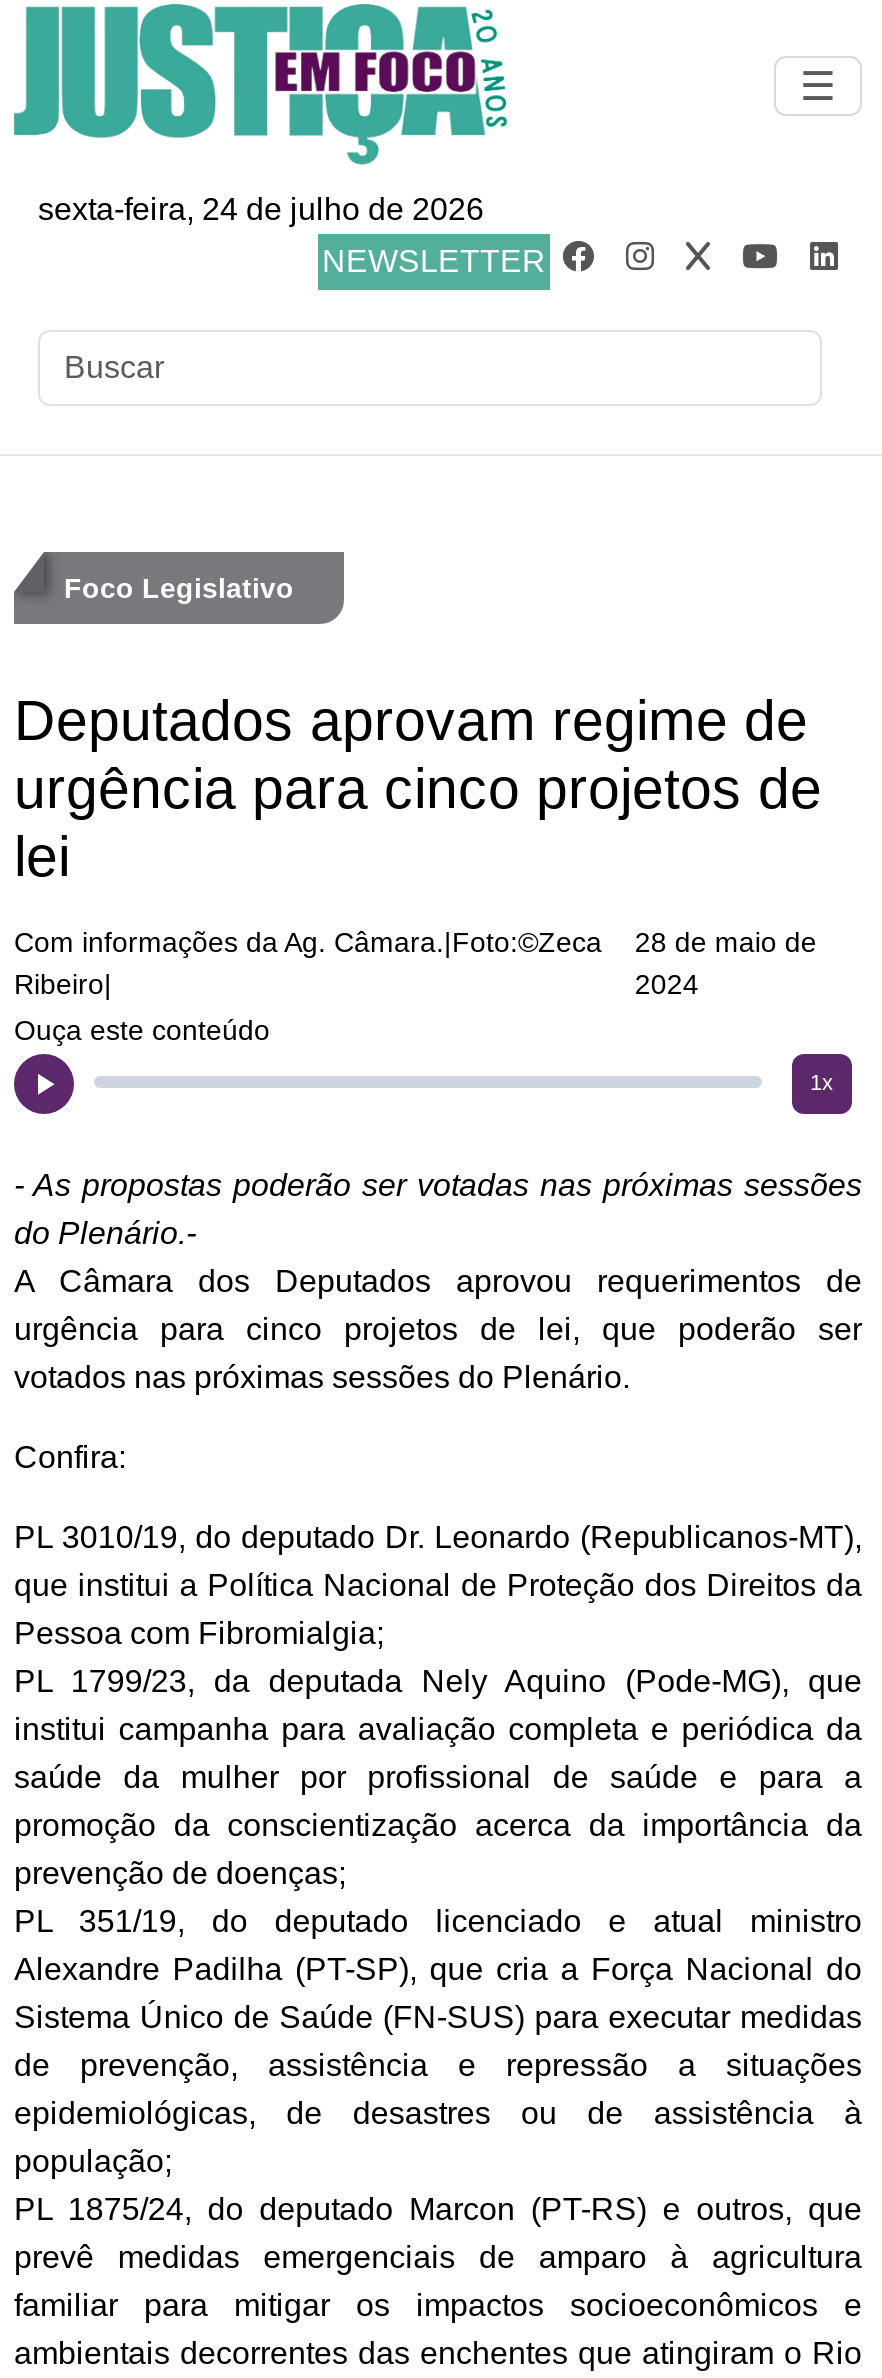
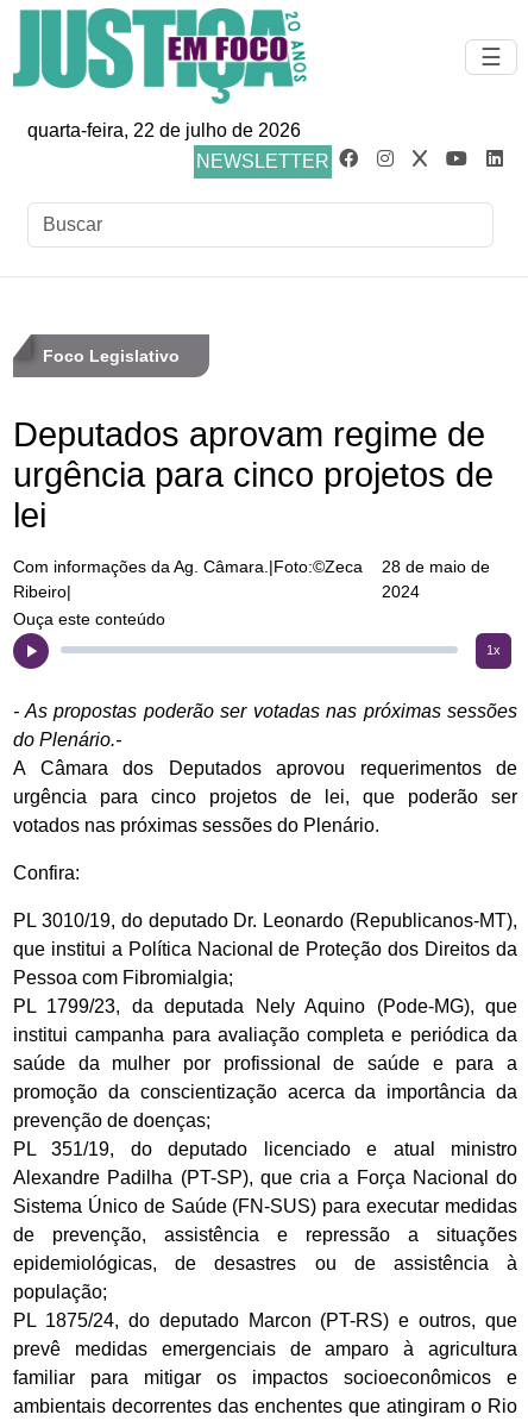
- sexta-feira, 24 de julho de 2026
+ quarta-feira, 22 de julho de 2026
